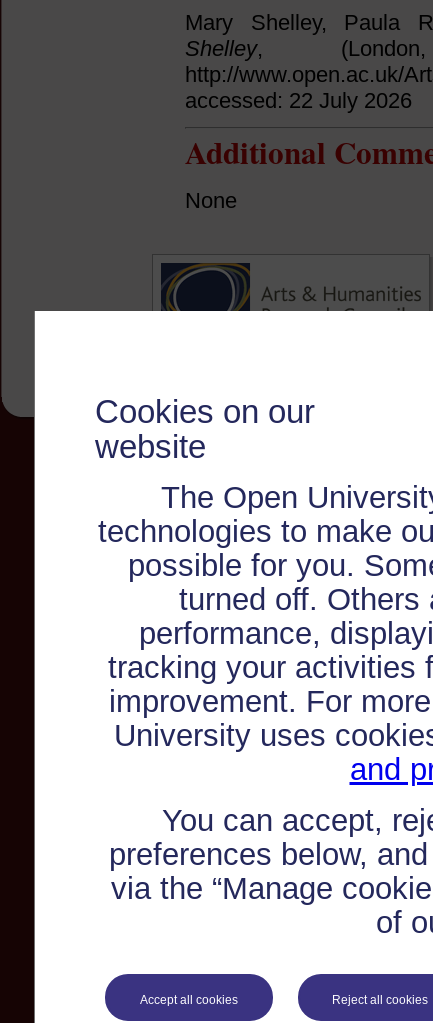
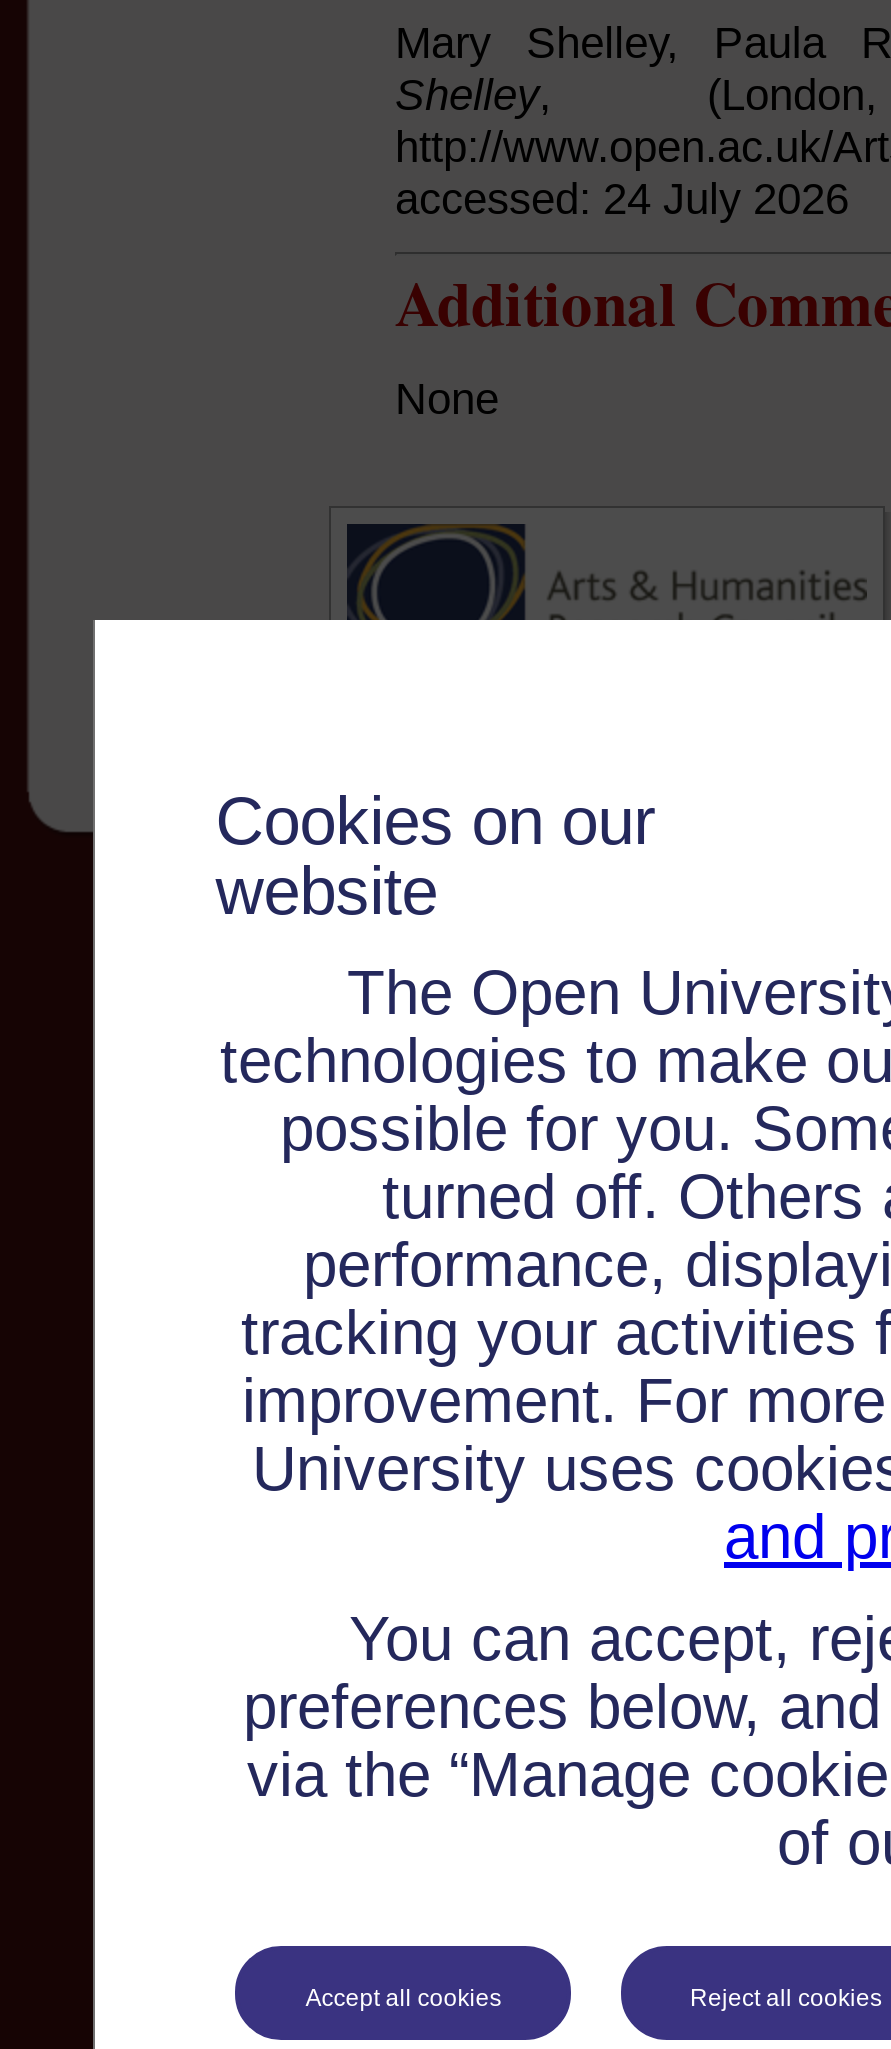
- accessed: 22 July 2026
+ accessed: 24 July 2026
